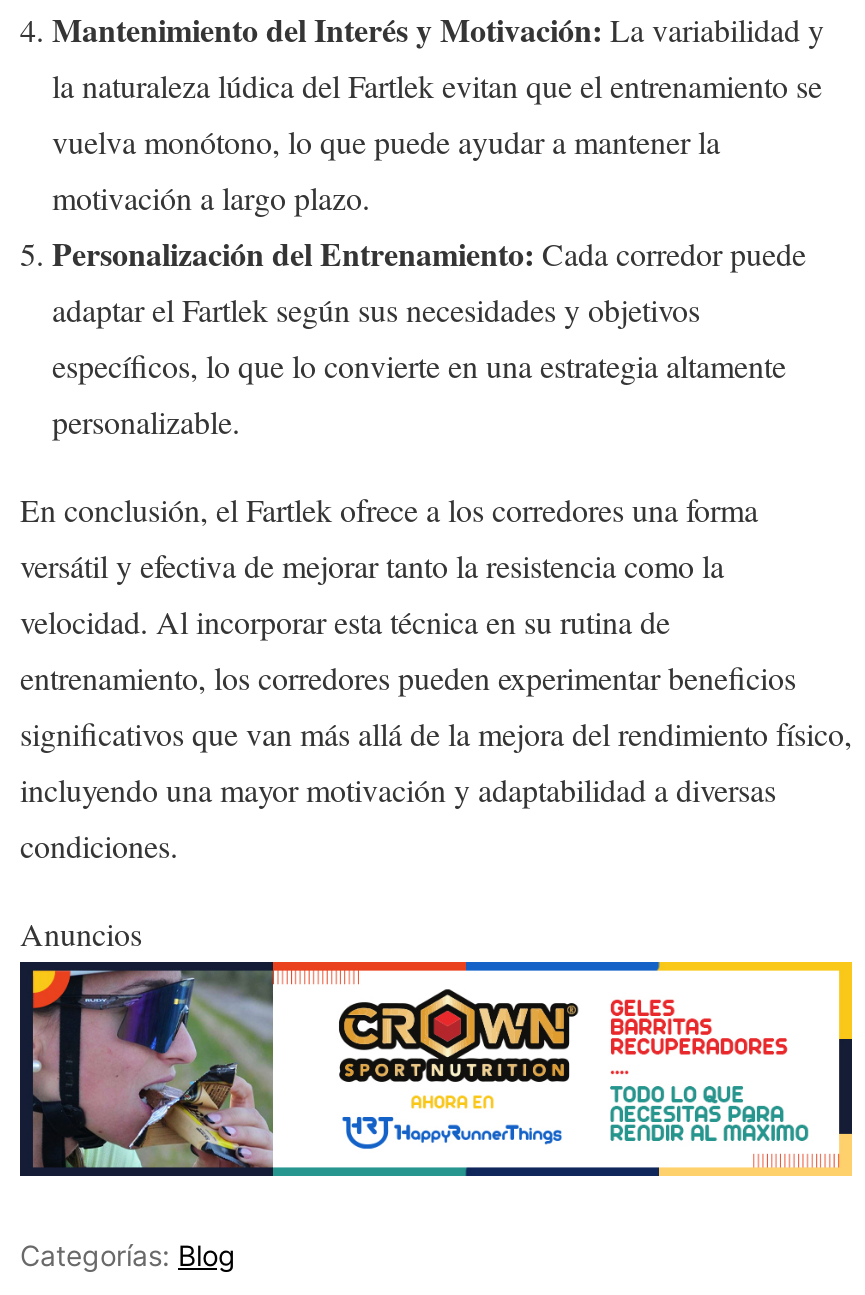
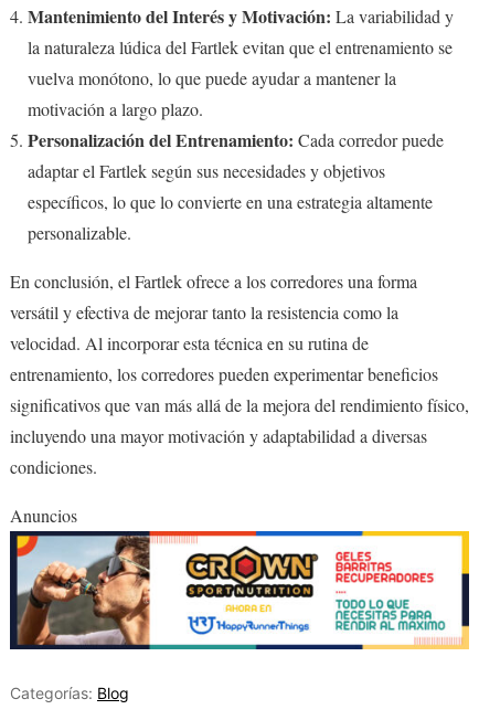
- [image]
+ [image]
